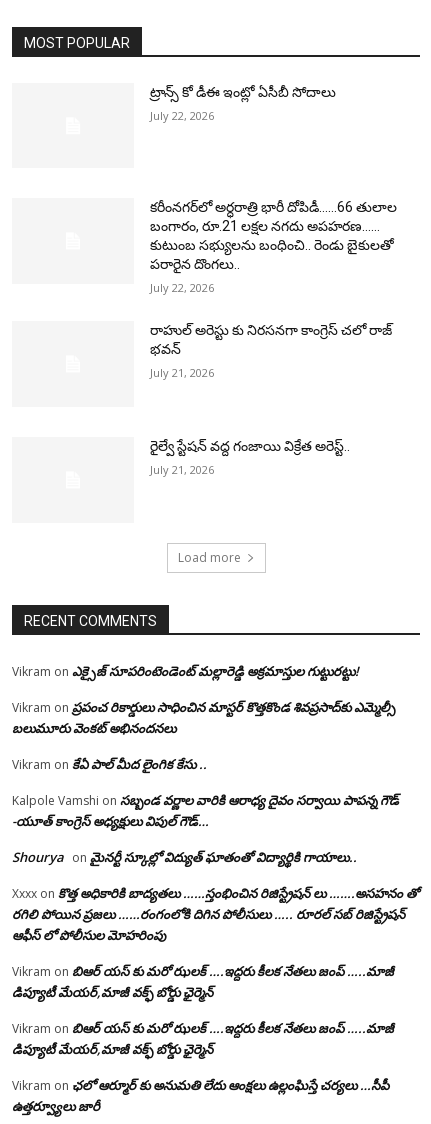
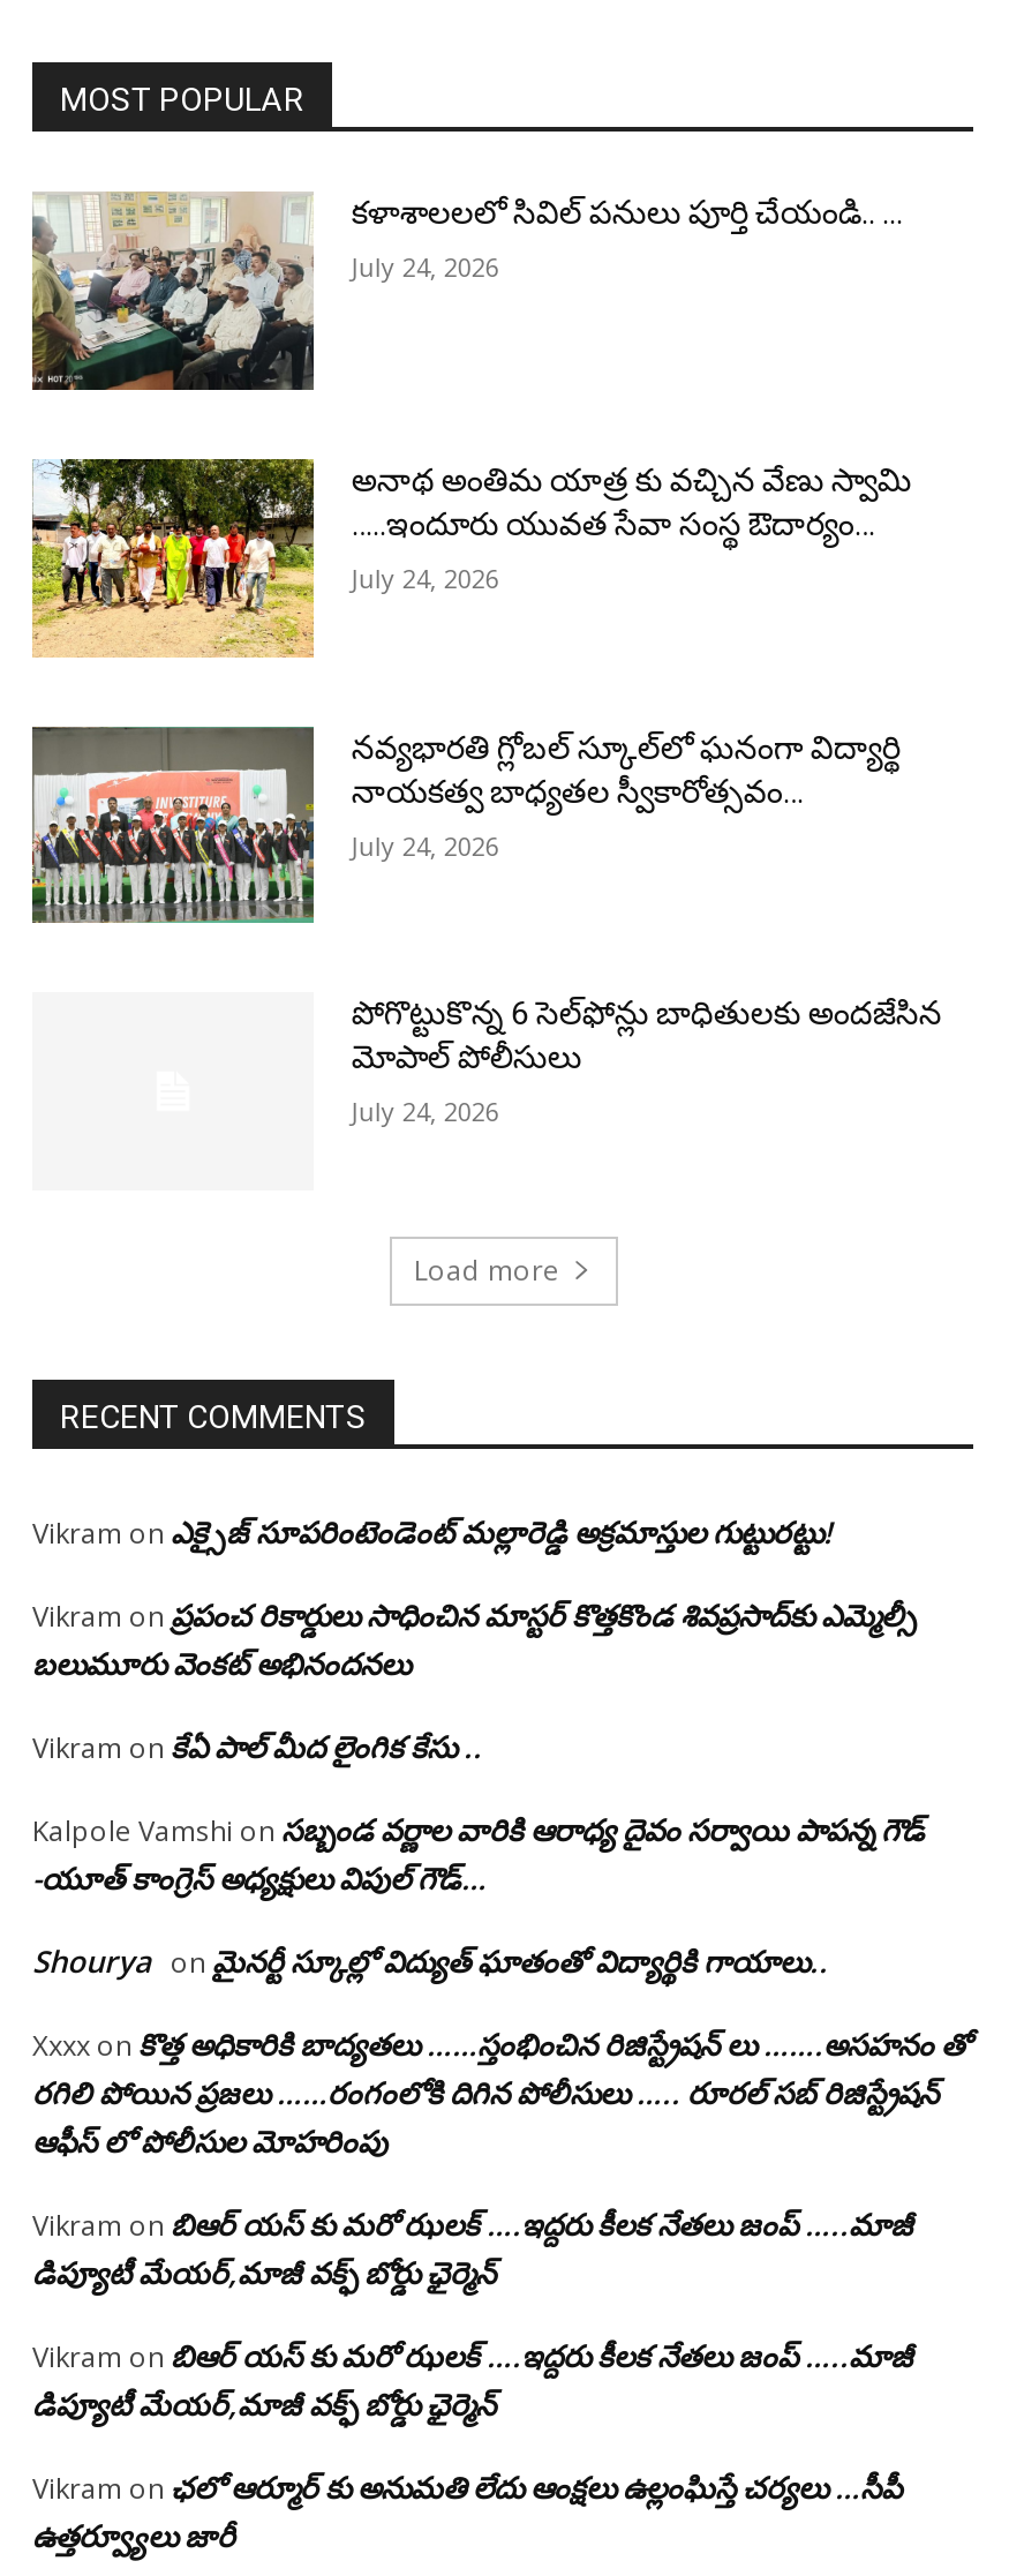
+ [image]

+ [image]

+ [image]

- ట్రాన్స్ కో డీఈ ఇంట్లో ఏసీబీ సోదాలు
+ కళాశాలలలో సివిల్ పనులు పూర్తి చేయండి.. ...

- July 22, 2026
+ July 24, 2026

- కరీంనగర్‌లో అర్ధరాత్రి భారీ దోపిడీ……66 తులాల
- బంగారం, రూ.21 లక్షల నగదు అపహరణ……
- కుటుంబ సభ్యులను బంధించి.. రెండు బైకులతో
- పరారైన దొంగలు..
+ అనాథ అంతిమ యాత్ర కు వచ్చిన వేణు స్వామి
+ …..ఇందూరు యువత సేవా సంస్థ ఔదార్యం…

- July 22, 2026
+ July 24, 2026

- రాహుల్ అరెస్టు కు నిరసనగా కాంగ్రెస్ చలో రాజ్
- భవన్
+ నవ్యభారతి గ్లోబల్ స్కూల్‌లో ఘనంగా విద్యార్థి
+ నాయకత్వ బాధ్యతల స్వీకారోత్సవం…

- July 21, 2026
+ July 24, 2026

- రైల్వే స్టేషన్ వద్ద గంజాయి విక్రేత అరెస్ట్..
+ పోగొట్టుకొన్న 6 సెల్‌ఫోన్లు బాధితులకు అందజేసిన
+ మోపాల్ పోలీసులు

- July 21, 2026
+ July 24, 2026
